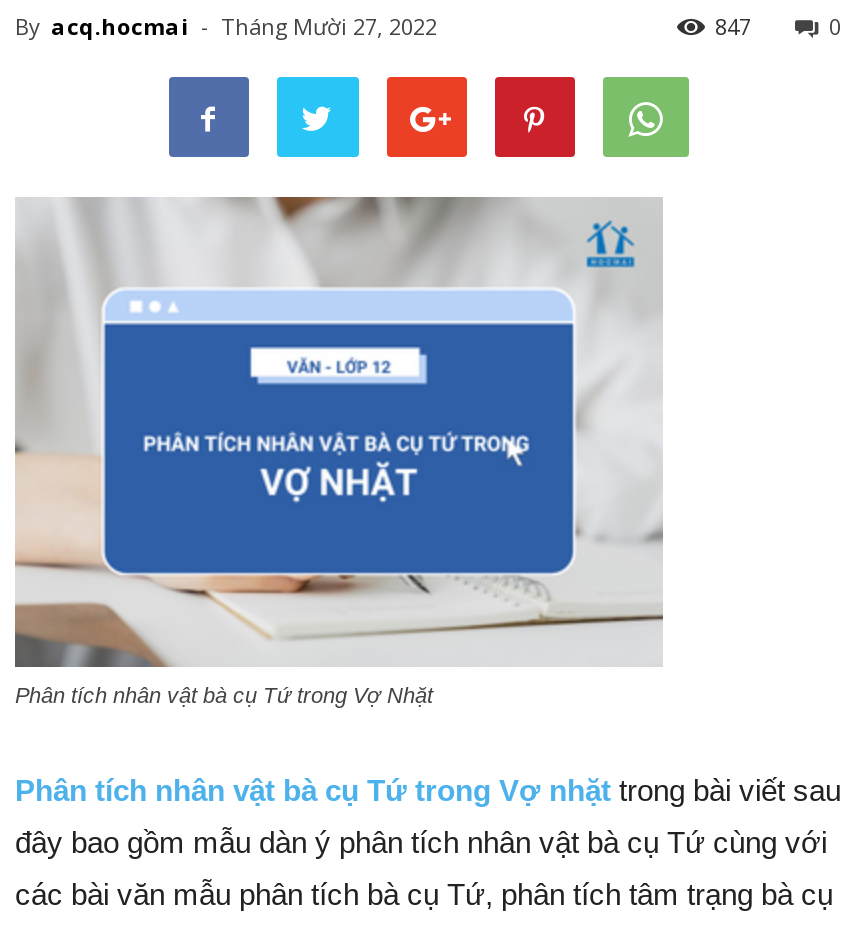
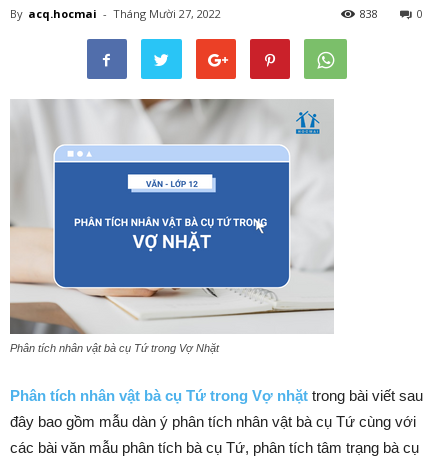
- 847
+ 838
